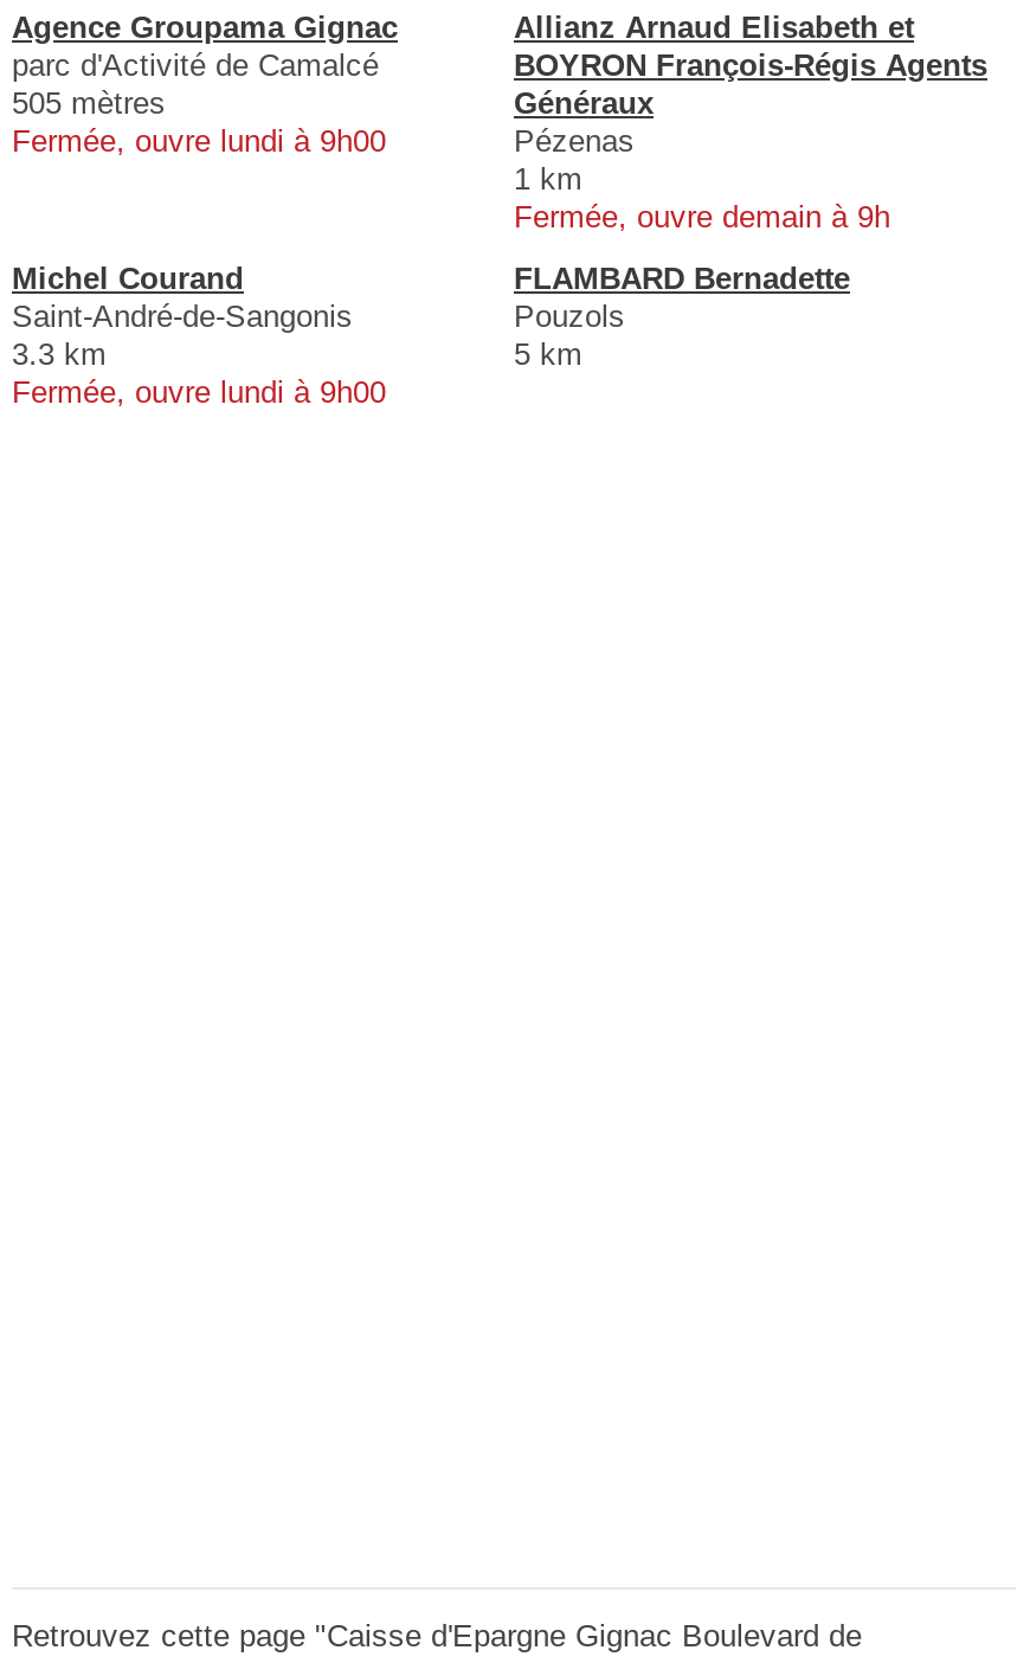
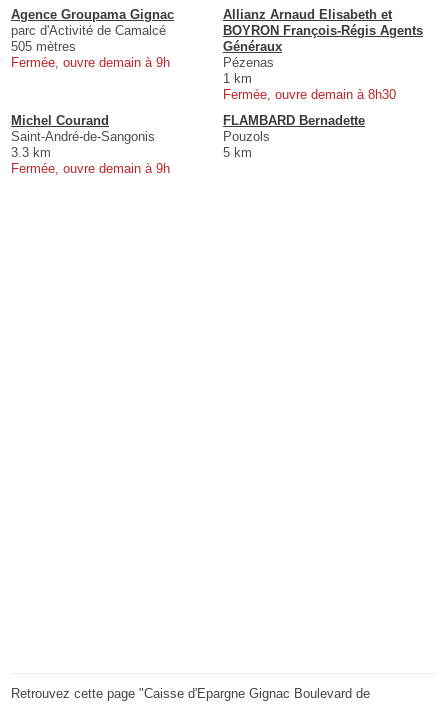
- Fermée, ouvre lundi à 9h00
+ Fermée, ouvre demain à 9h

- Fermée, ouvre demain à 9h
+ Fermée, ouvre demain à 8h30

- Fermée, ouvre lundi à 9h00
+ Fermée, ouvre demain à 9h
